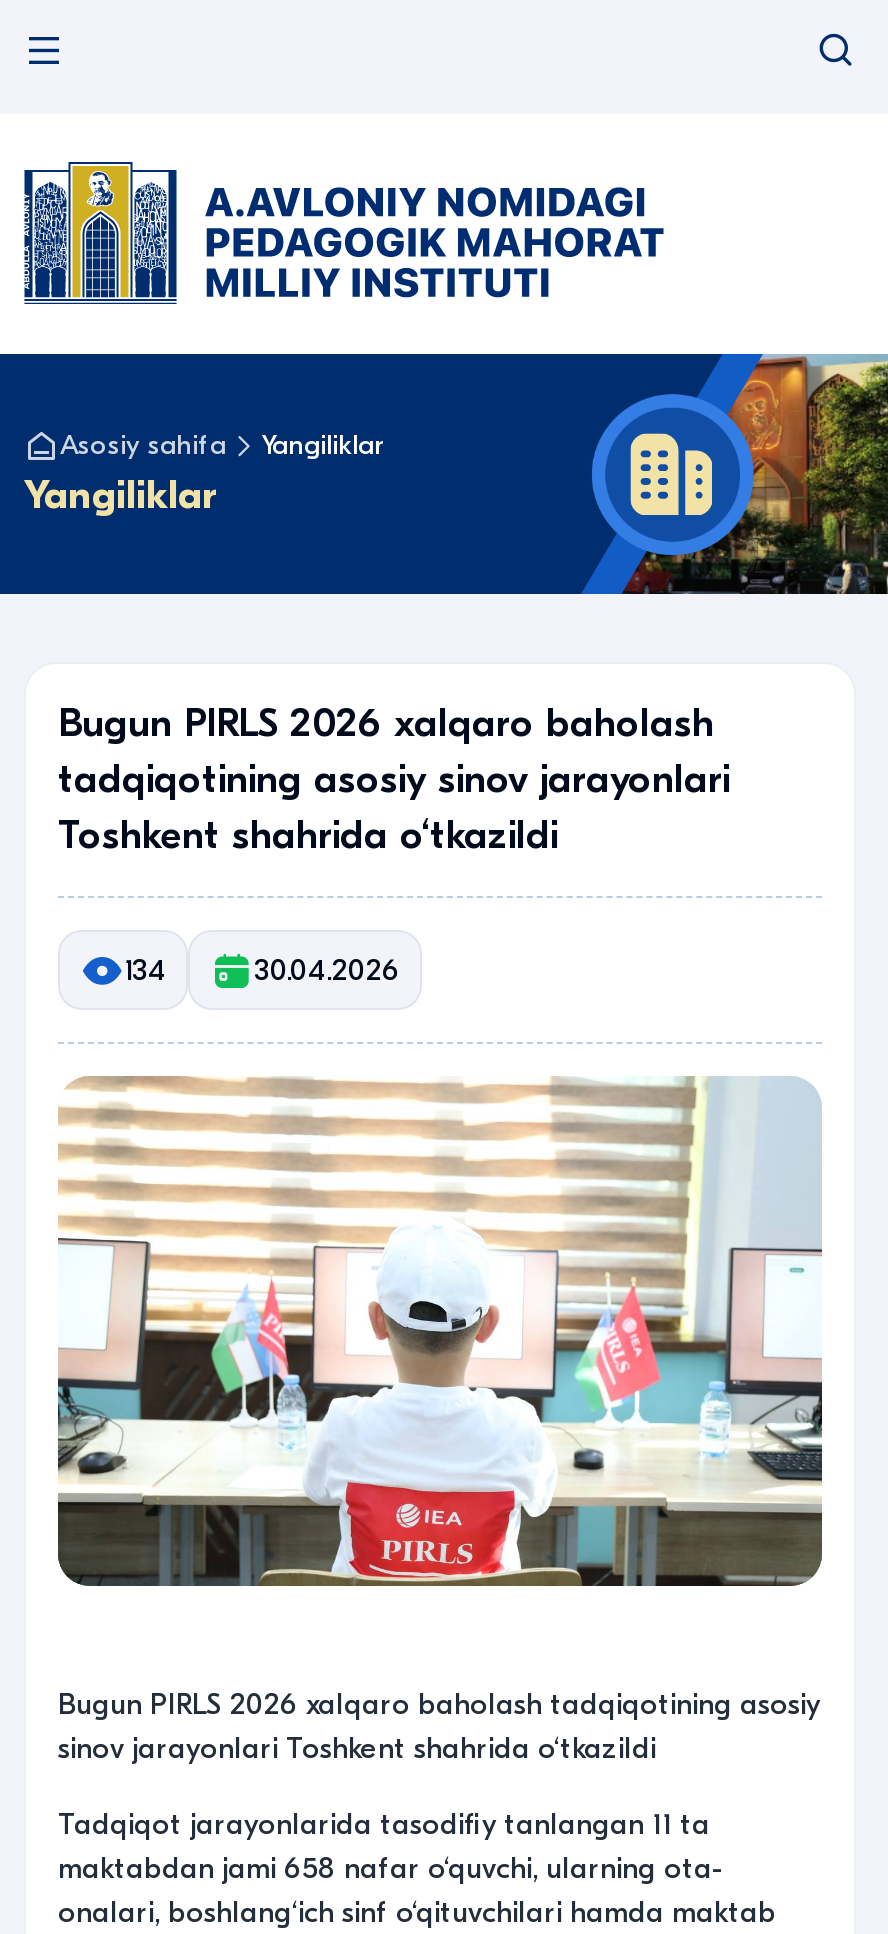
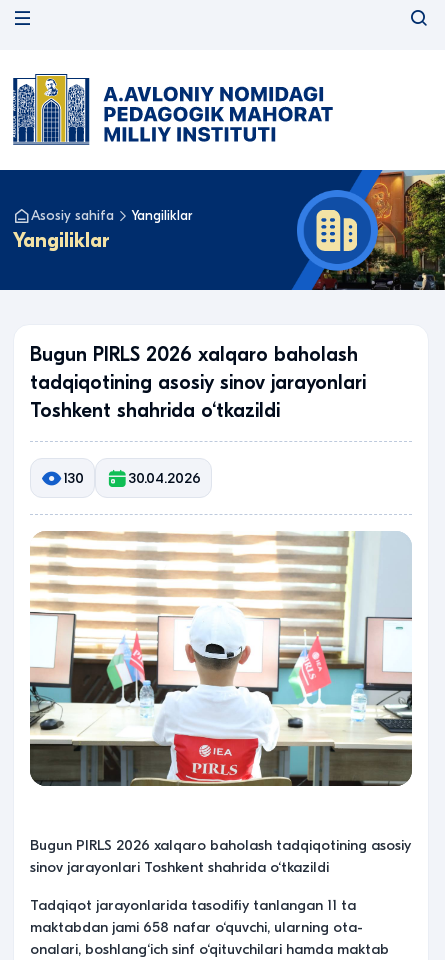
- 134
+ 130
